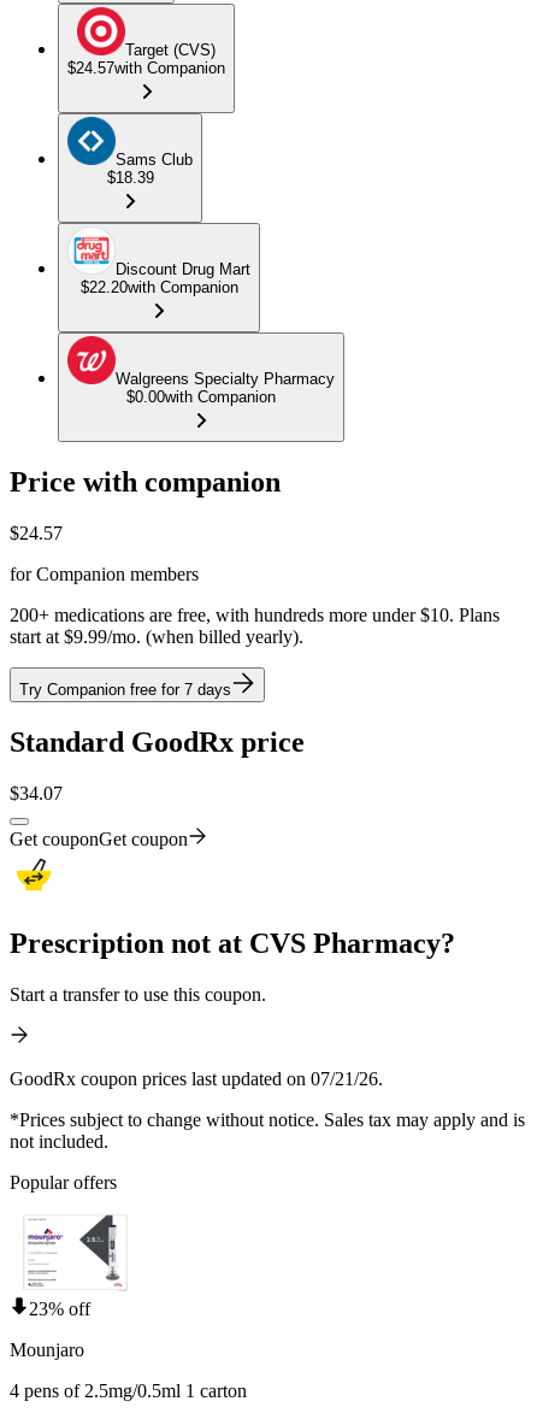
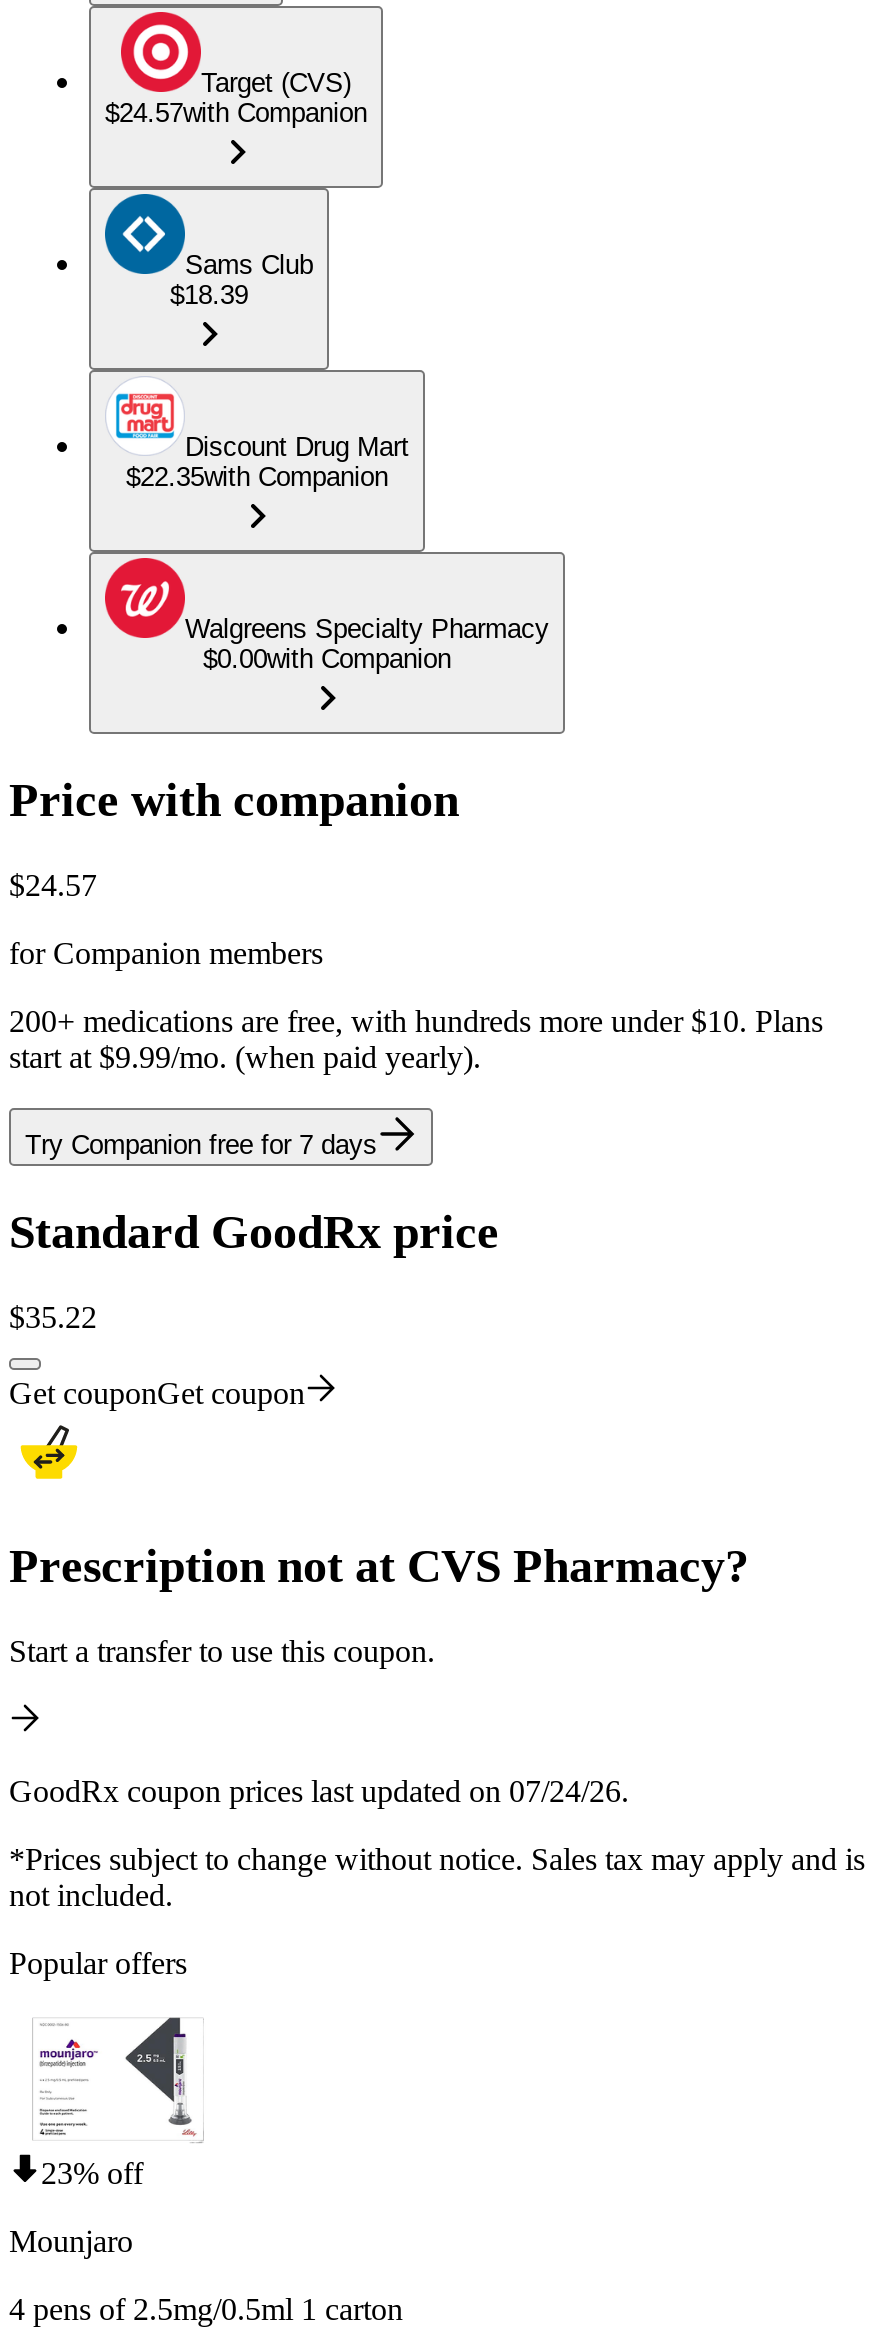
- $22.20with Companion
+ $22.35with Companion

- start at $9.99/mo. (when billed yearly).
+ start at $9.99/mo. (when paid yearly).

- $34.07
+ $35.22

- GoodRx coupon prices last updated on 07/21/26.
+ GoodRx coupon prices last updated on 07/24/26.
